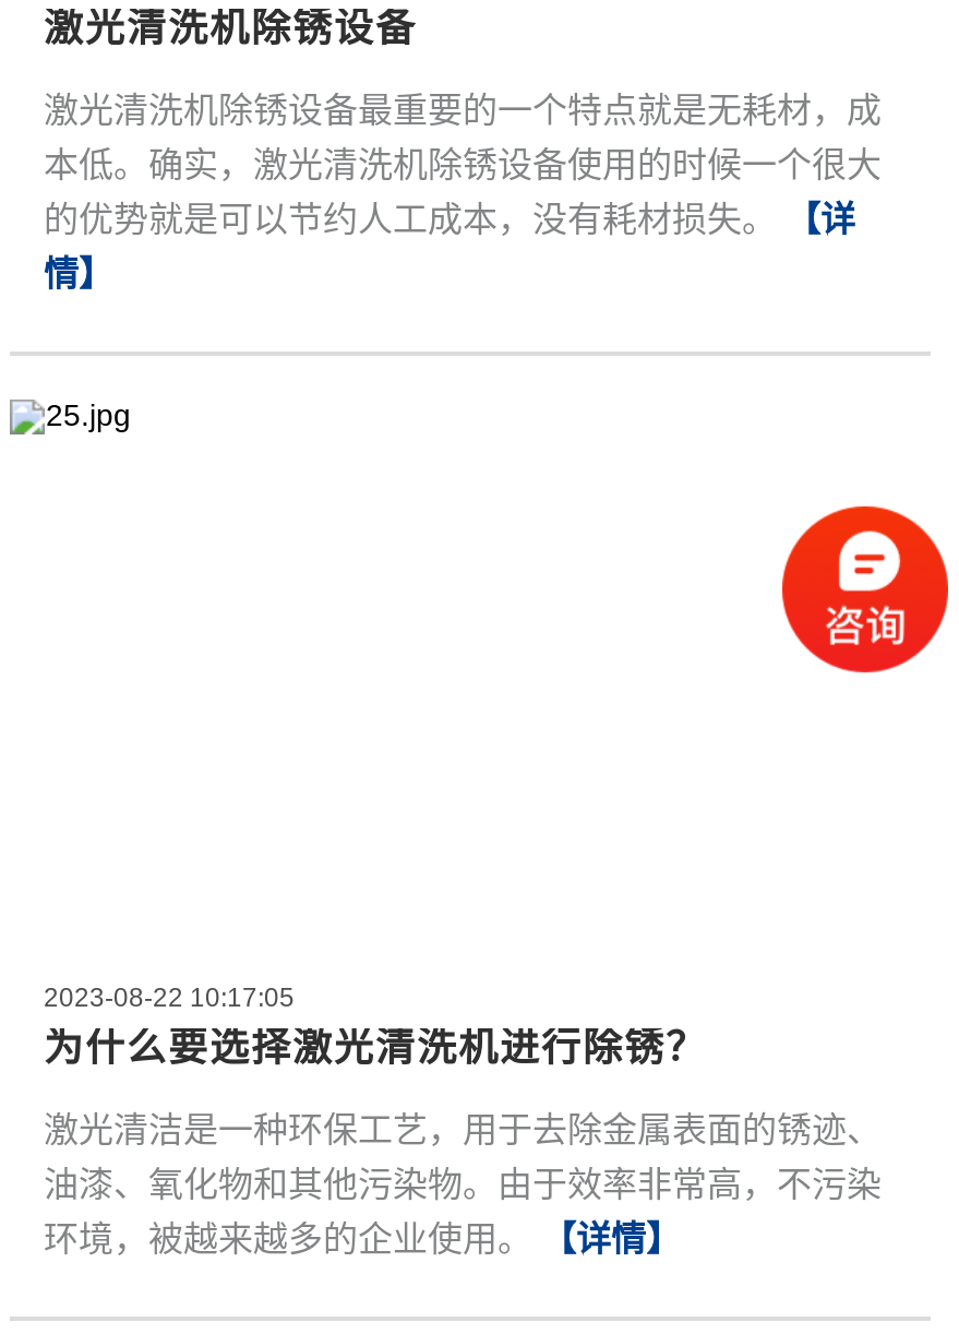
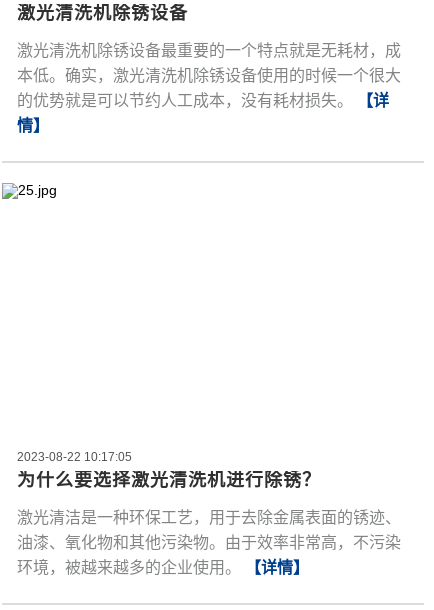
- [image]
